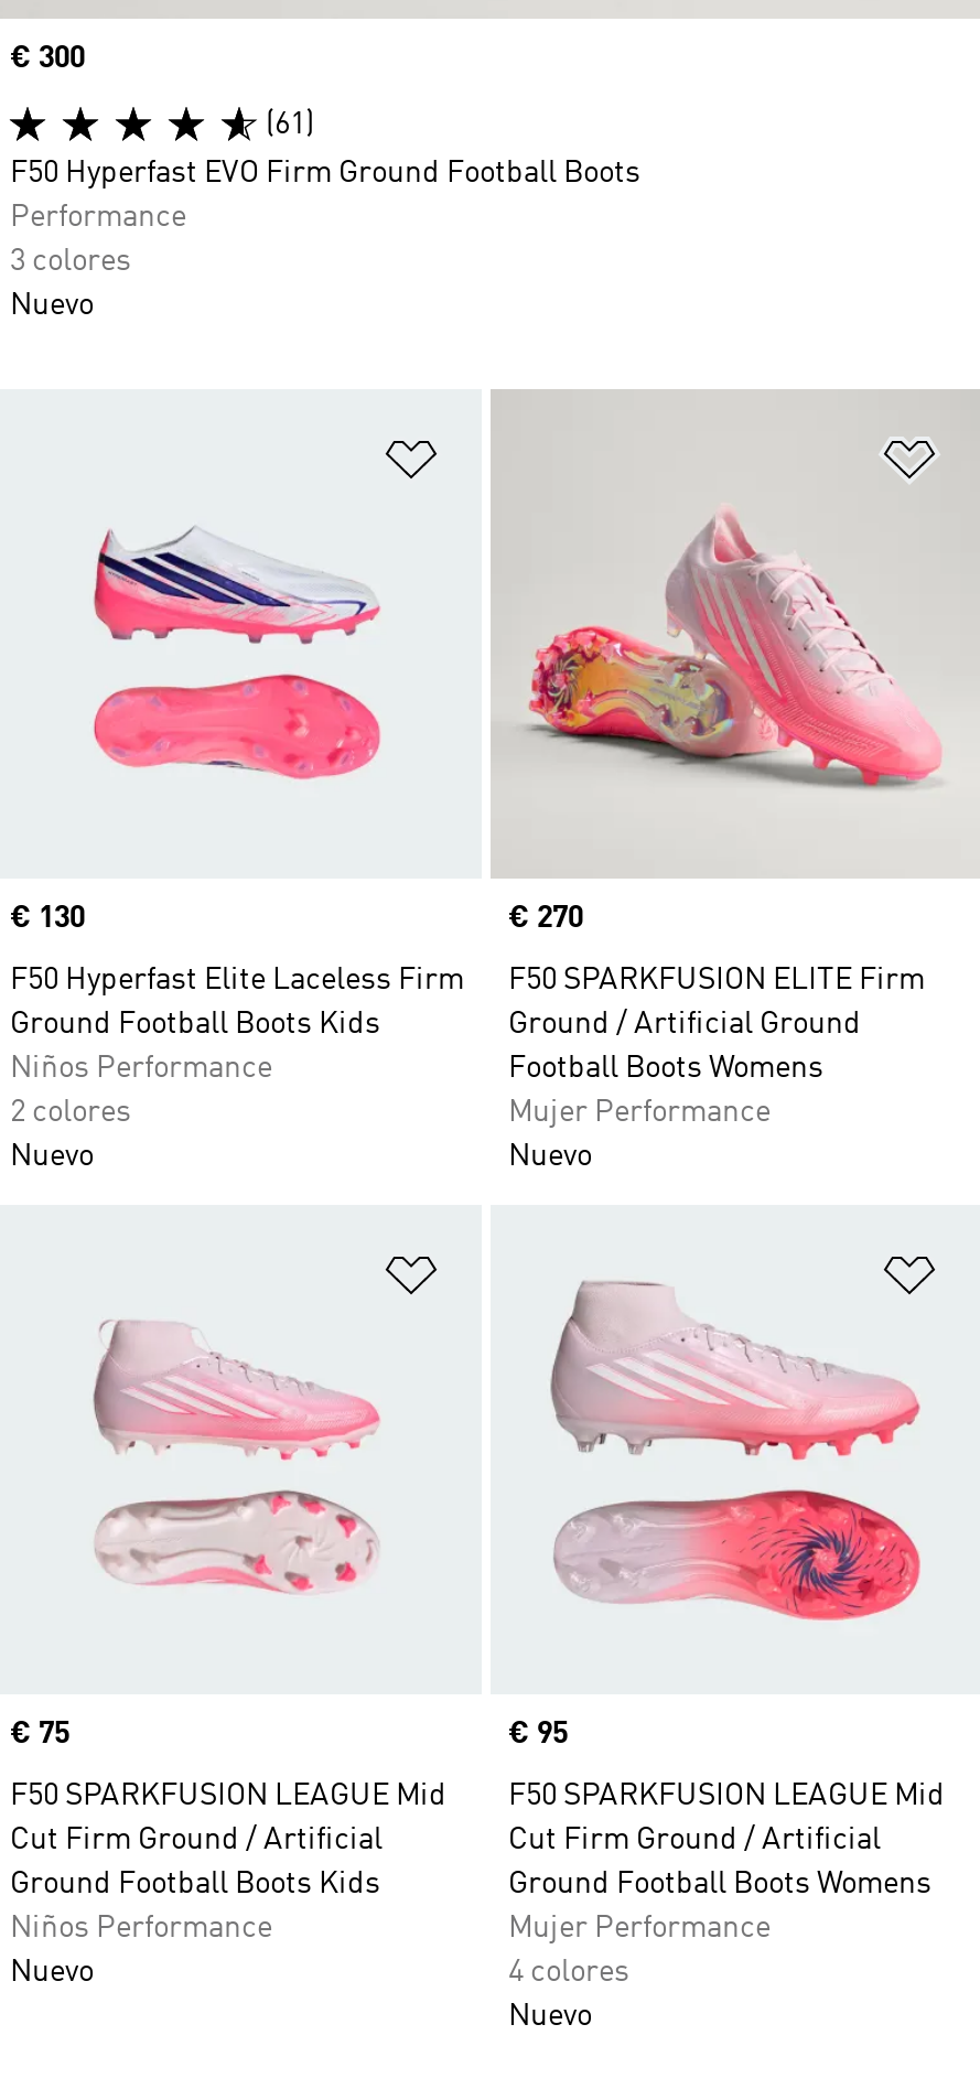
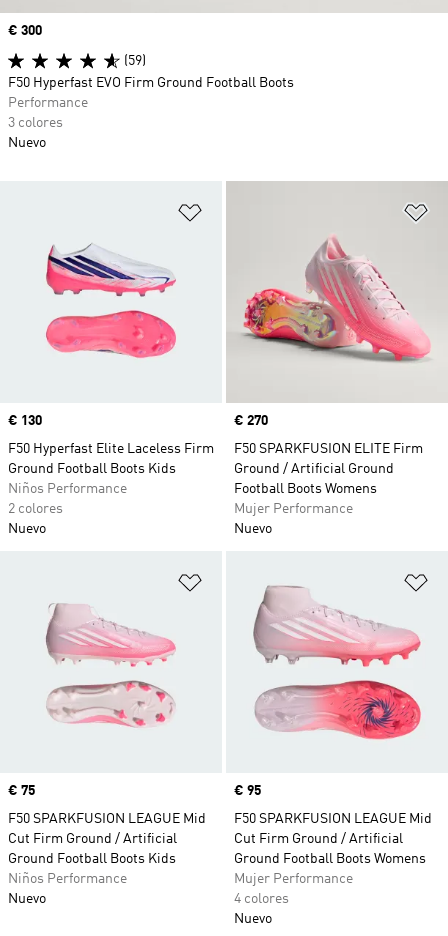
- (61)
+ (59)
